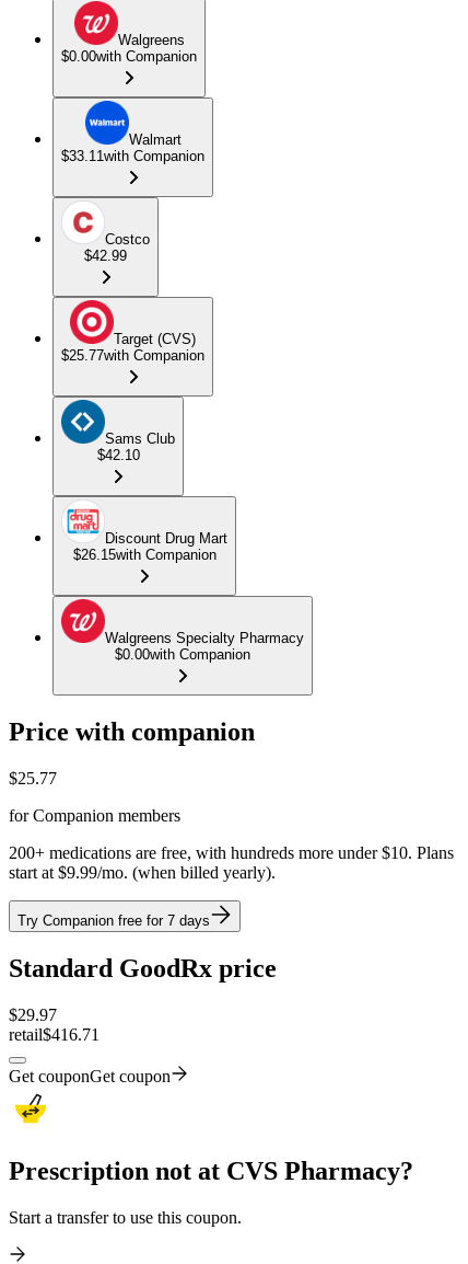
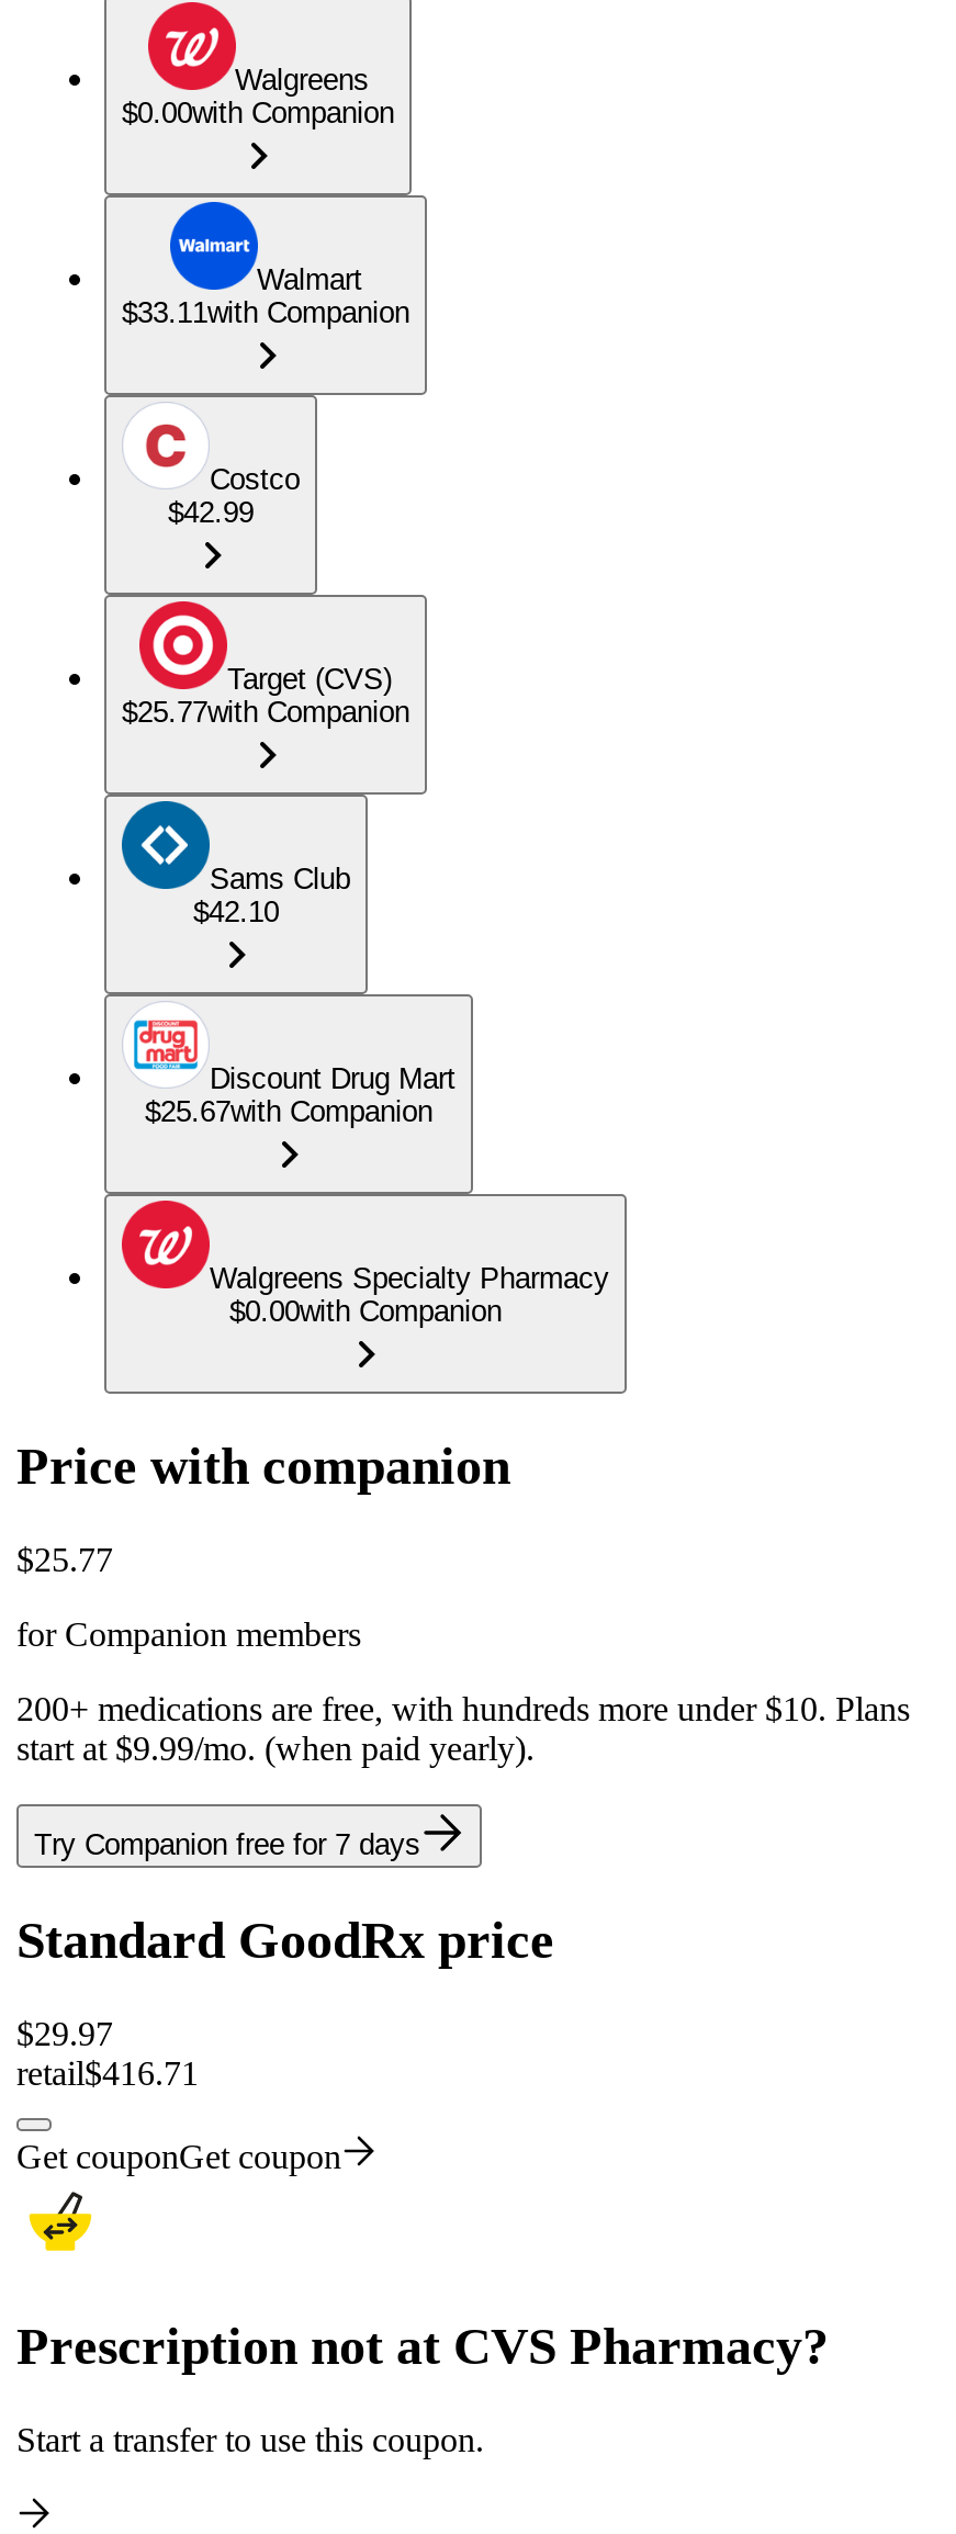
- $26.15with Companion
+ $25.67with Companion

- start at $9.99/mo. (when billed yearly).
+ start at $9.99/mo. (when paid yearly).
